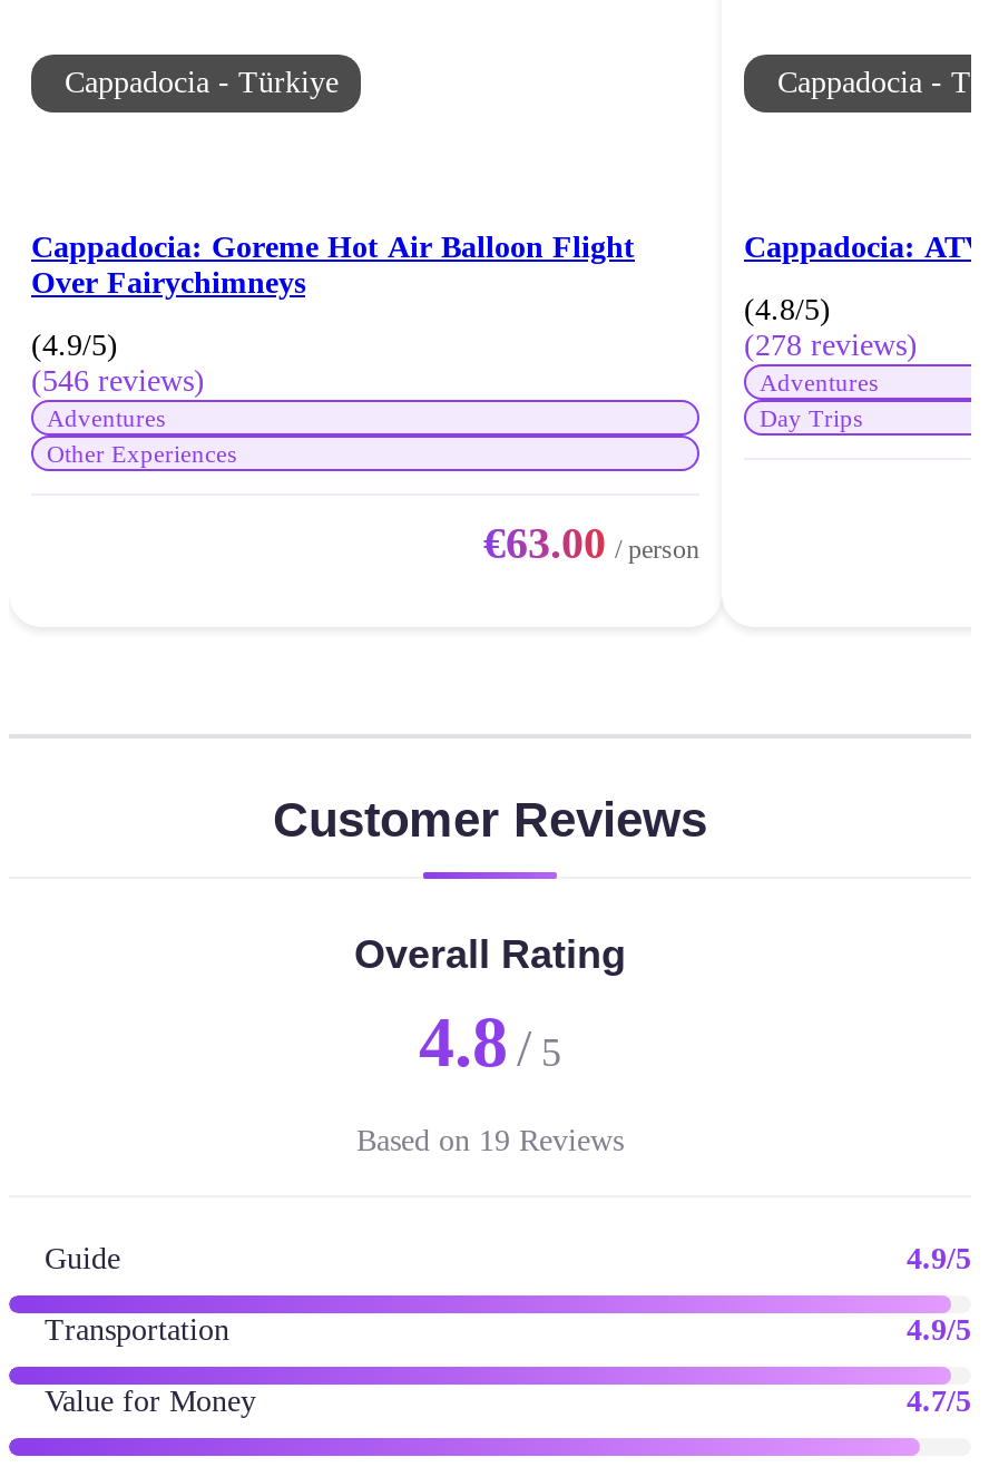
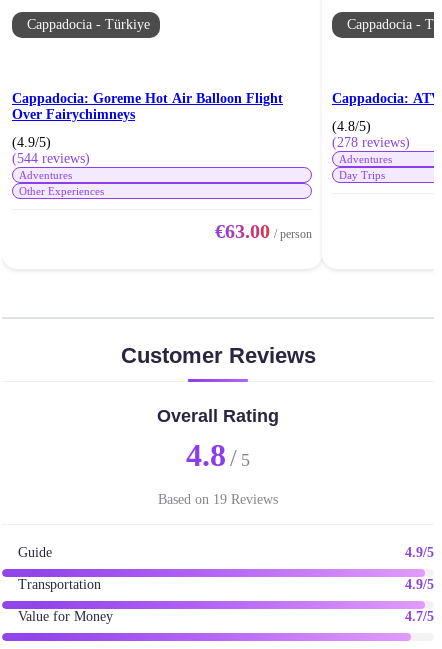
- (546 reviews)
+ (544 reviews)
